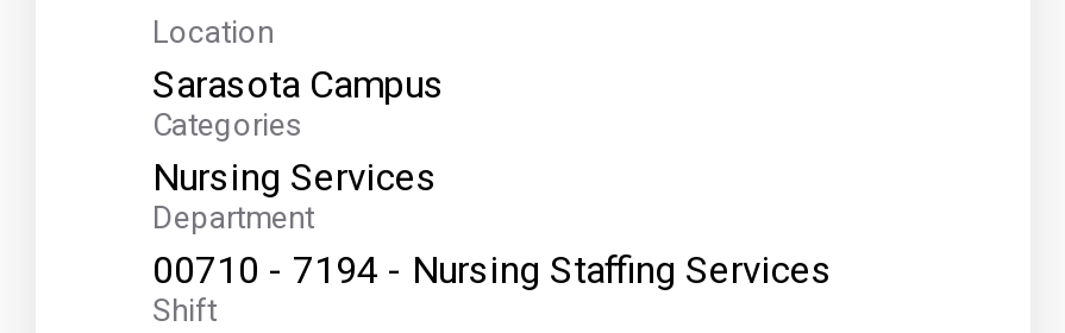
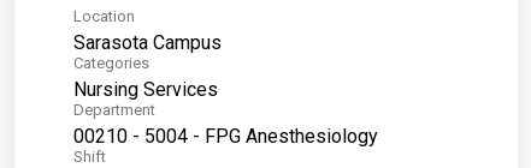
- 00710 - 7194 - Nursing Staffing Services
+ 00210 - 5004 - FPG Anesthesiology
